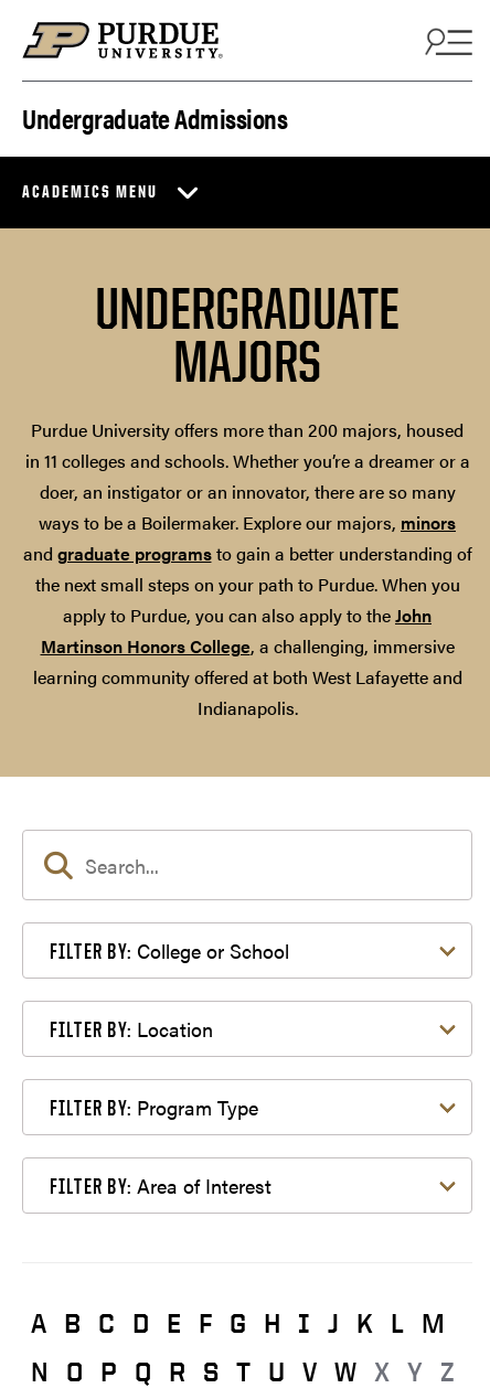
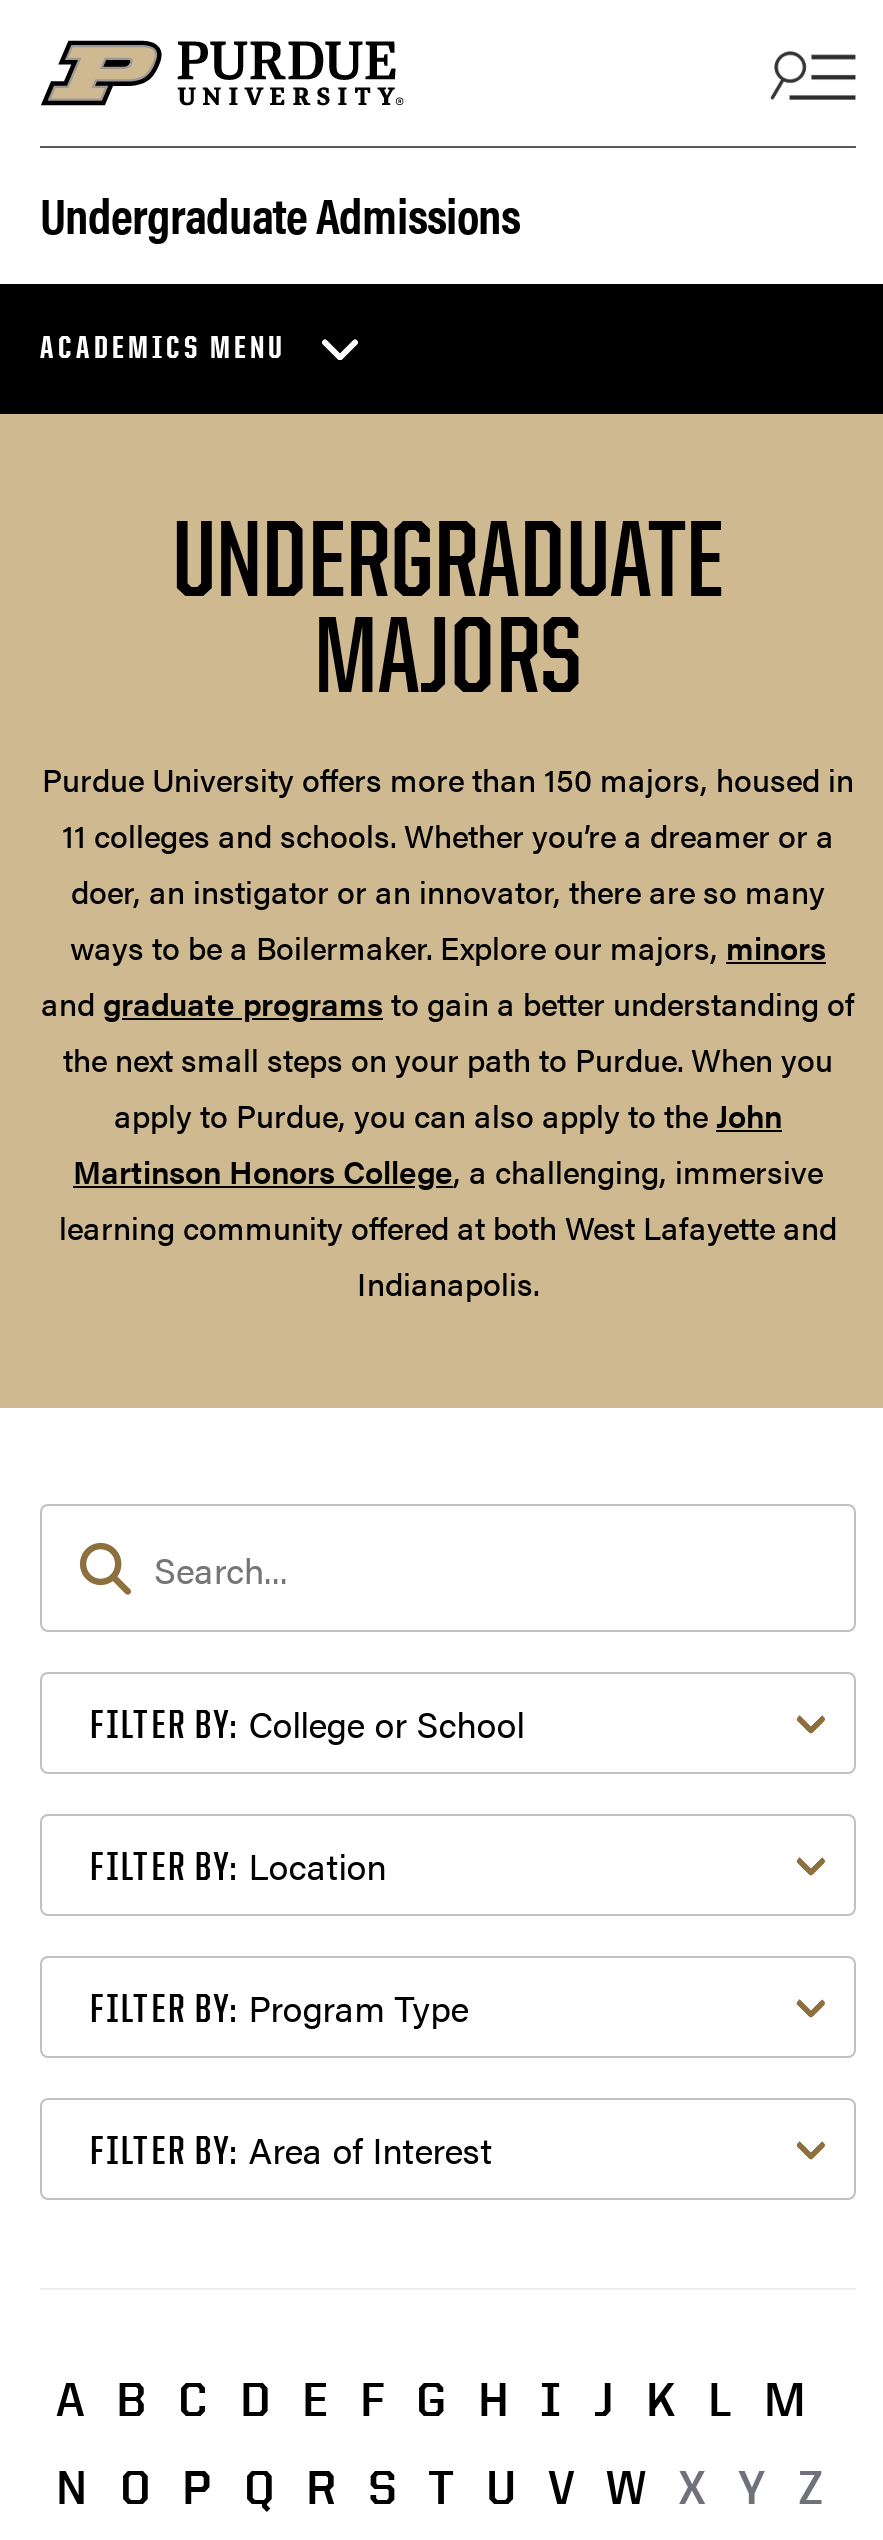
- Purdue University offers more than 200 majors, housed
- in 11 colleges and schools. Whether you’re a dreamer or a
+ Purdue University offers more than 150 majors, housed in
+ 11 colleges and schools. Whether you’re a dreamer or a
